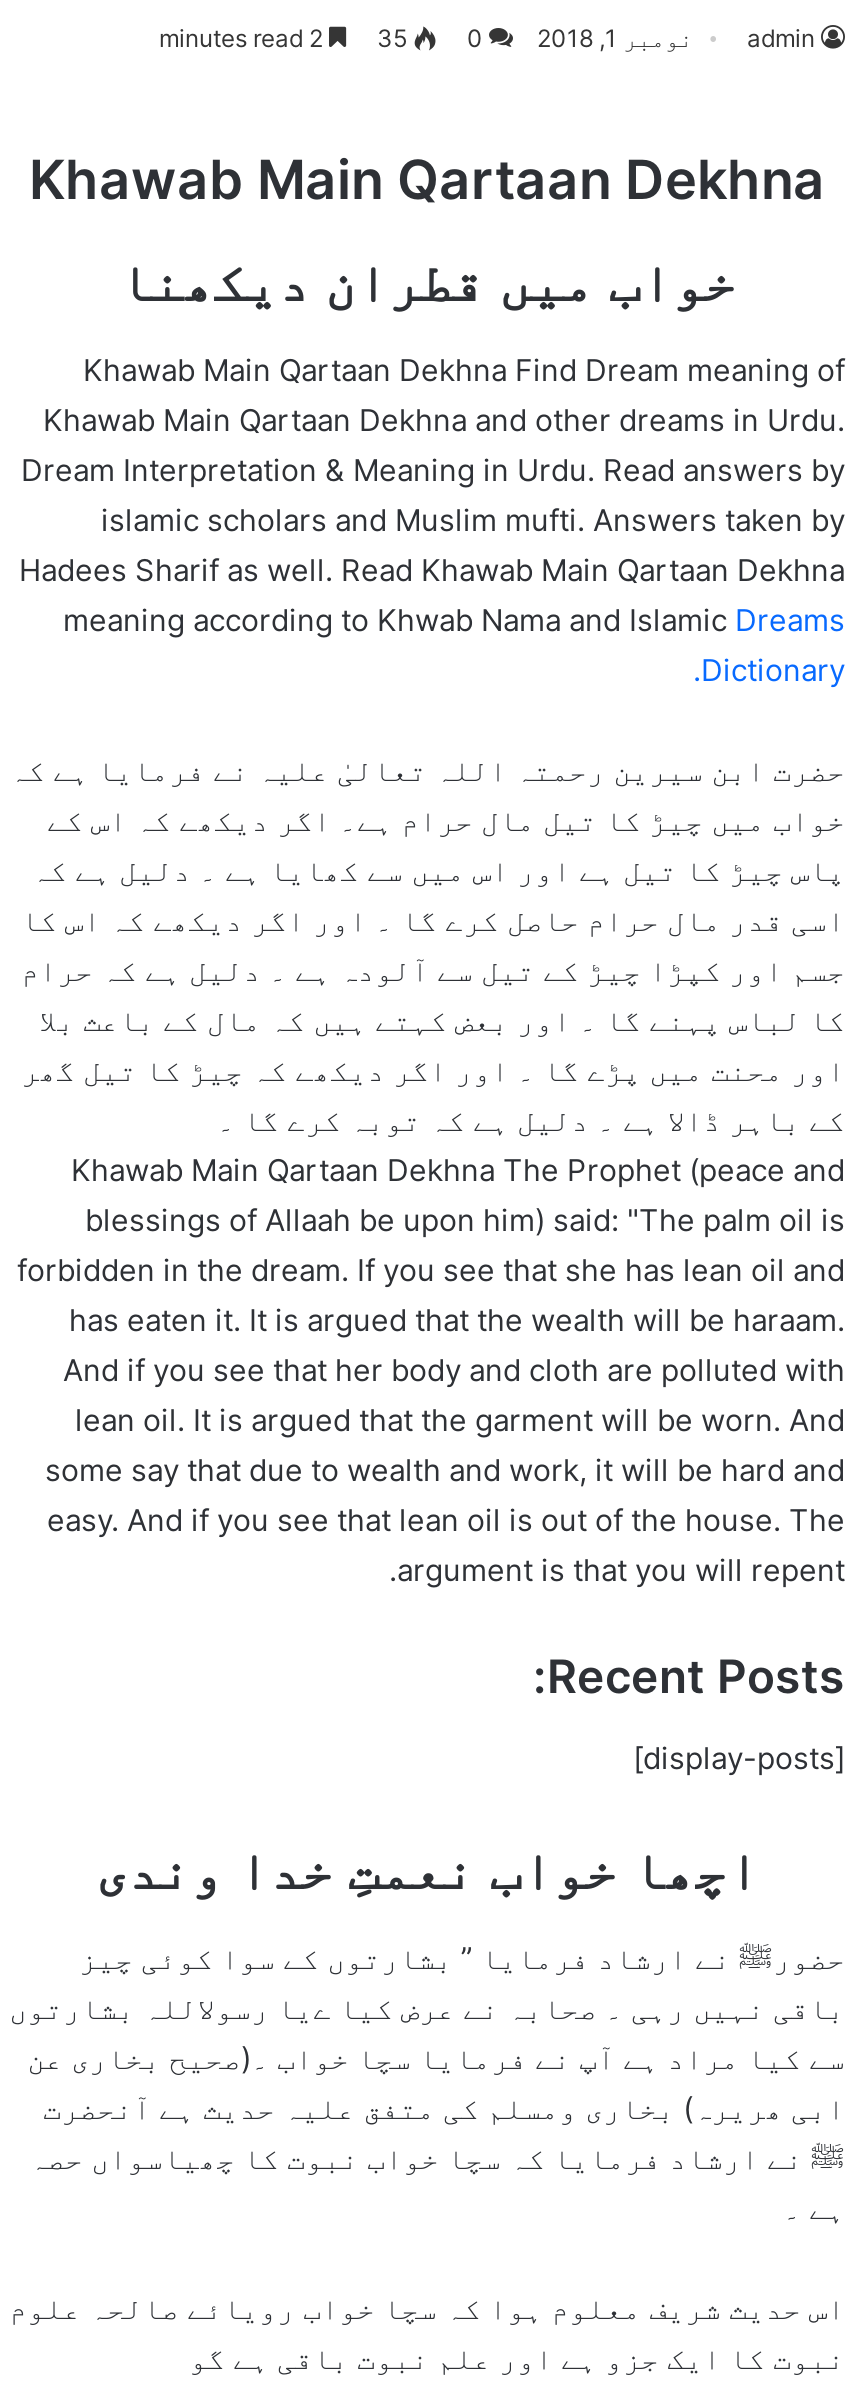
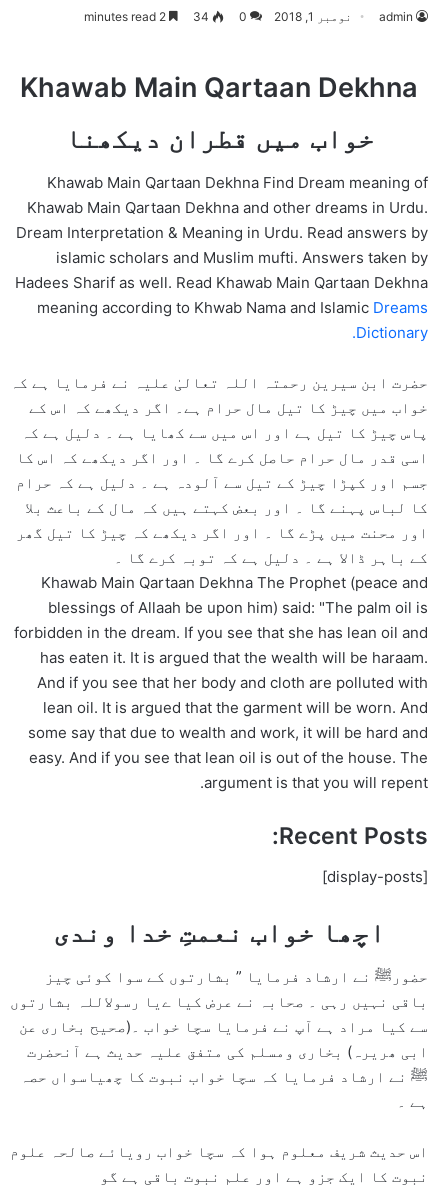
- 35
+ 34
